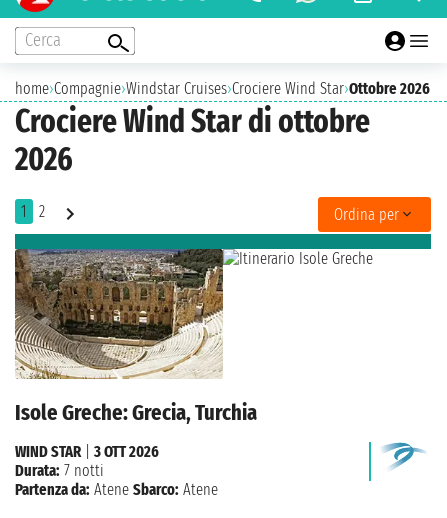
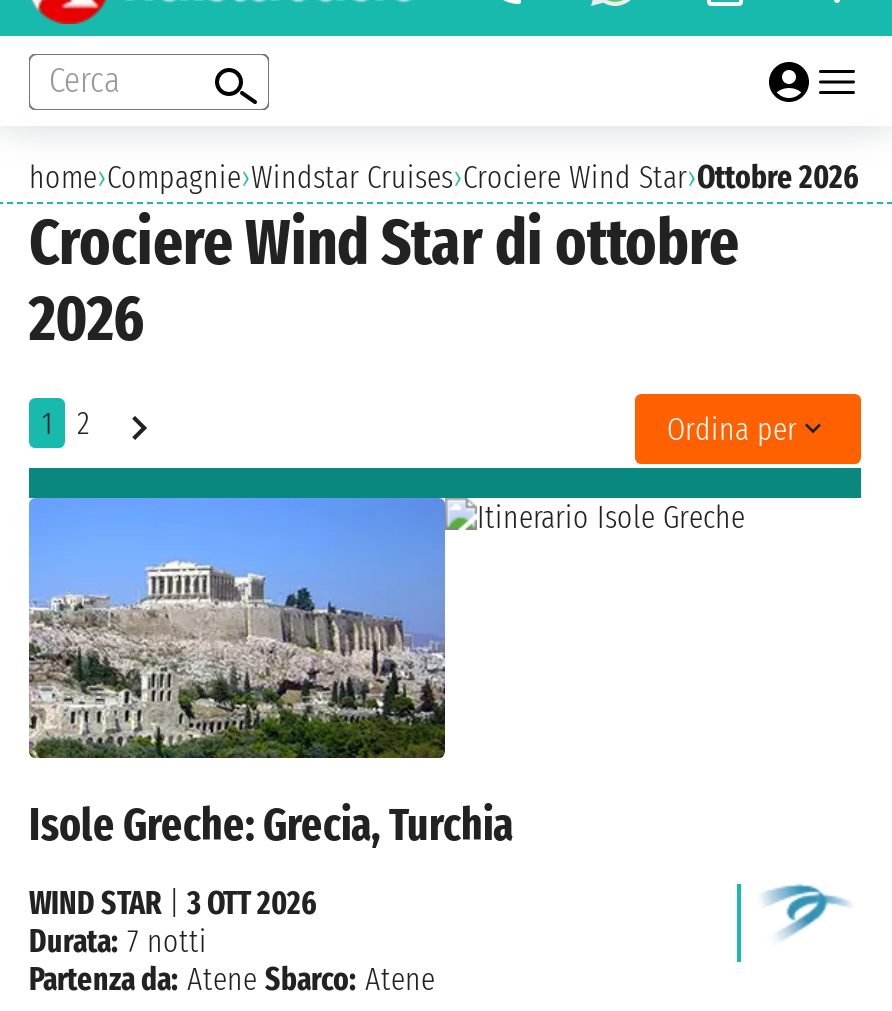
- [image]
+ [image]
